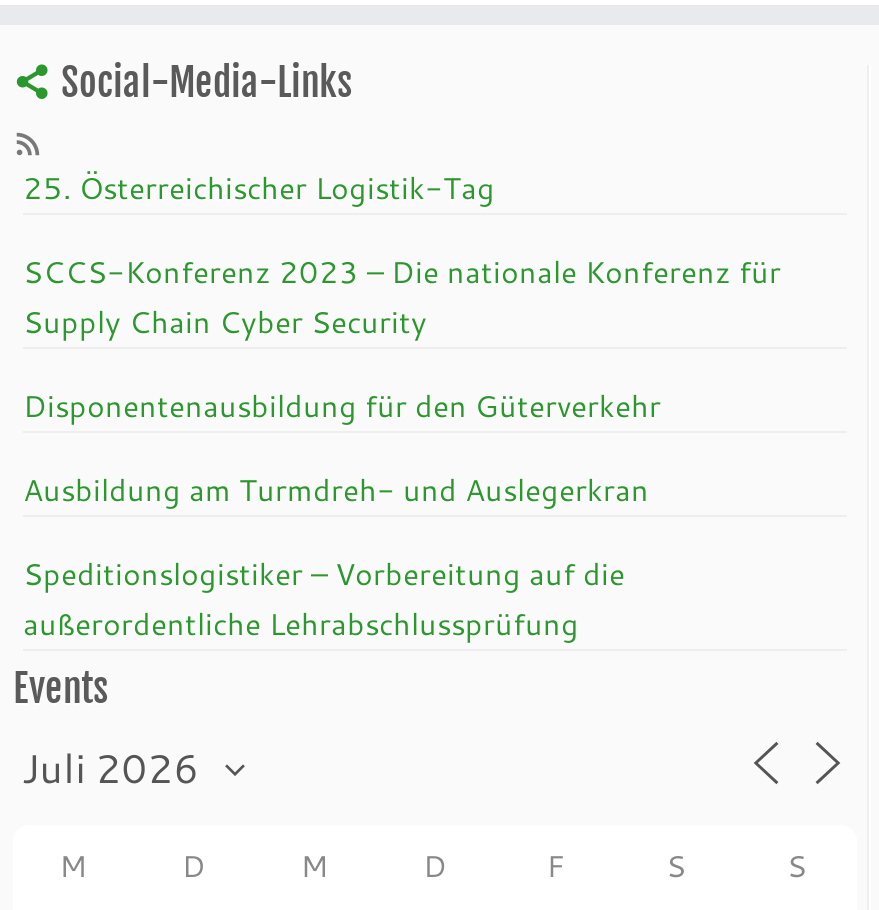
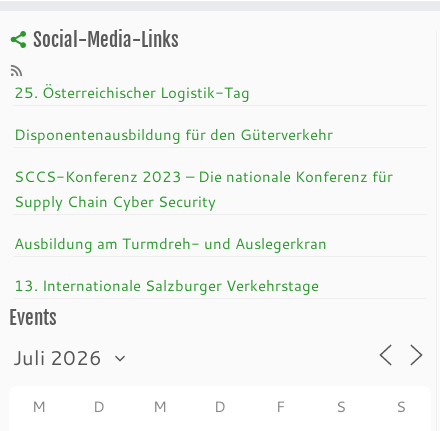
moved down: SCCS-Konferenz 2023 – Die nationale Konferenz für | Supply Chain Cyber Security

moved up: Disponentenausbildung für den Güterverkehr

- Speditionslogistiker – Vorbereitung auf die
- außerordentliche Lehrabschlussprüfung
+ 13. Internationale Salzburger Verkehrstage
